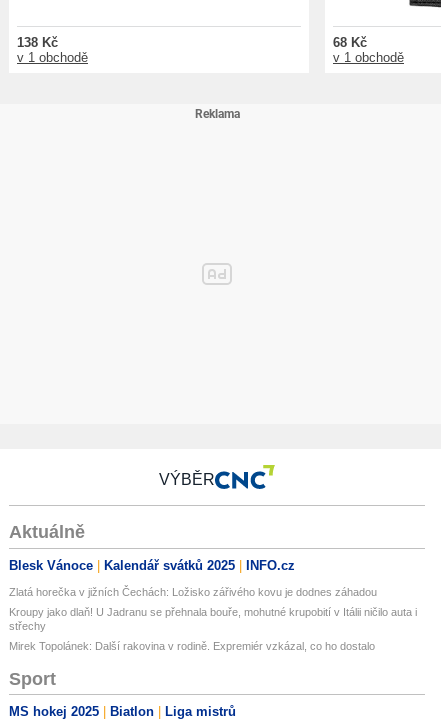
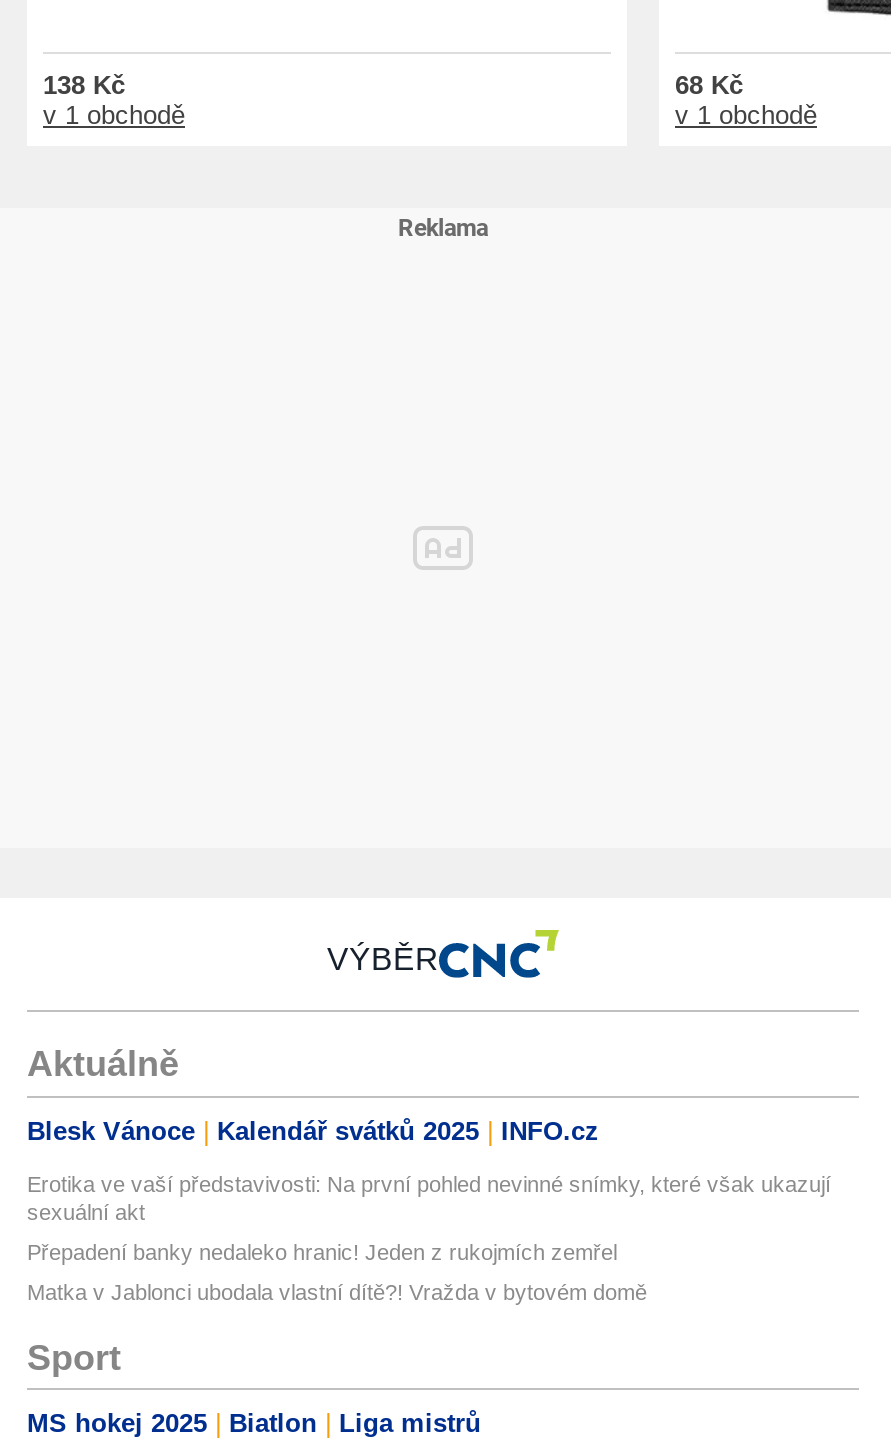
- Zlatá horečka v jižních Čechách: Ložisko zářivého kovu je dodnes záhadou
+ Erotika ve vaší představivosti: Na první pohled nevinné snímky, které však ukazují
+ sexuální akt

- Kroupy jako dlaň! U Jadranu se přehnala bouře, mohutné krupobití v Itálii ničilo auta i
- střechy
+ Přepadení banky nedaleko hranic! Jeden z rukojmích zemřel

- Mirek Topolánek: Další rakovina v rodině. Expremiér vzkázal, co ho dostalo
+ Matka v Jablonci ubodala vlastní dítě?! Vražda v bytovém domě
